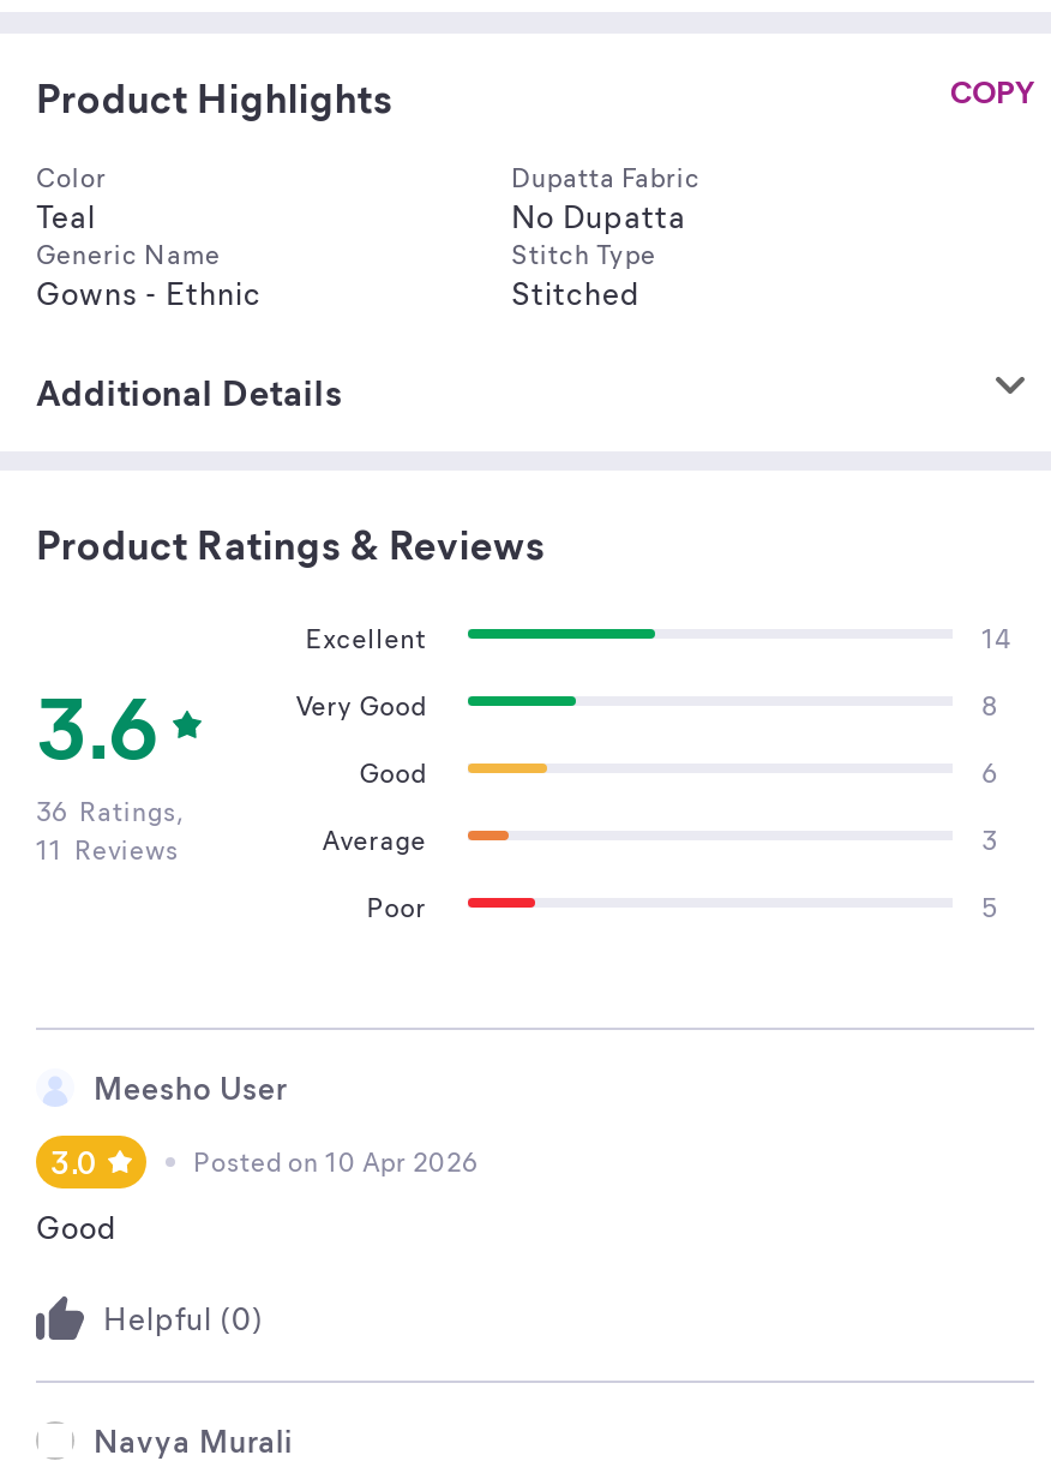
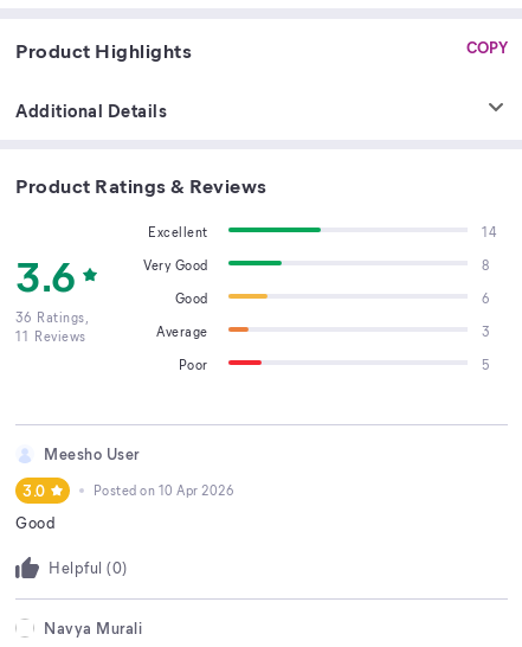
- Color
- Teal

- Dupatta Fabric
- No Dupatta
- Generic Name
- Gowns - Ethnic

- Stitch Type
- Stitched
